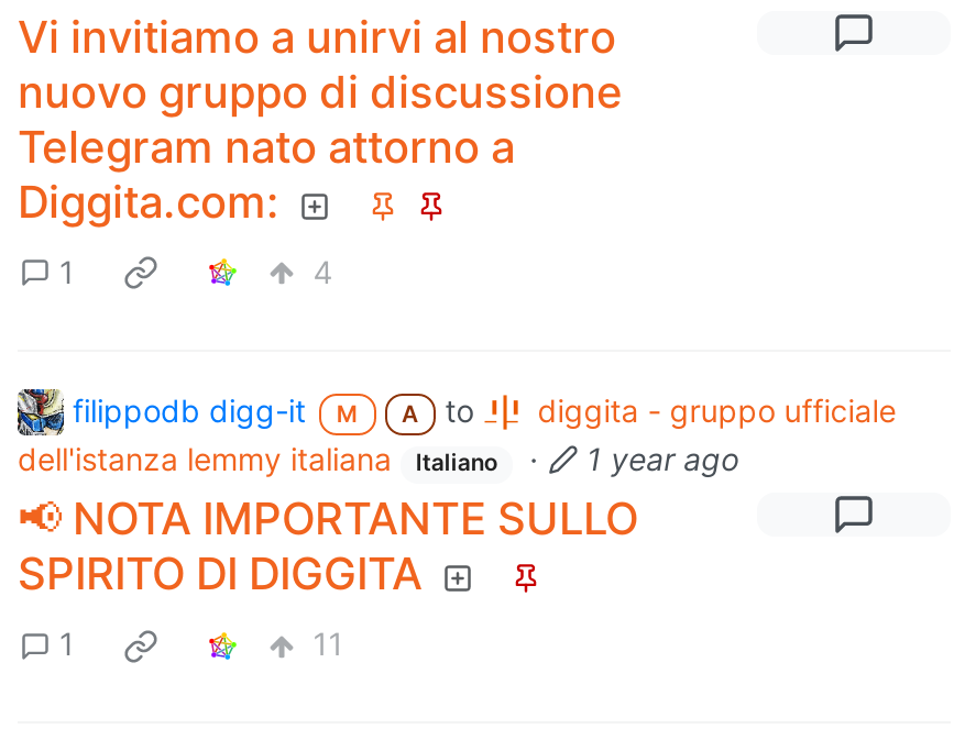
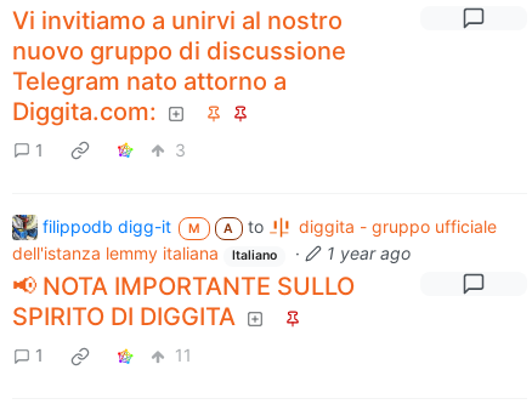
- 4
+ 3
